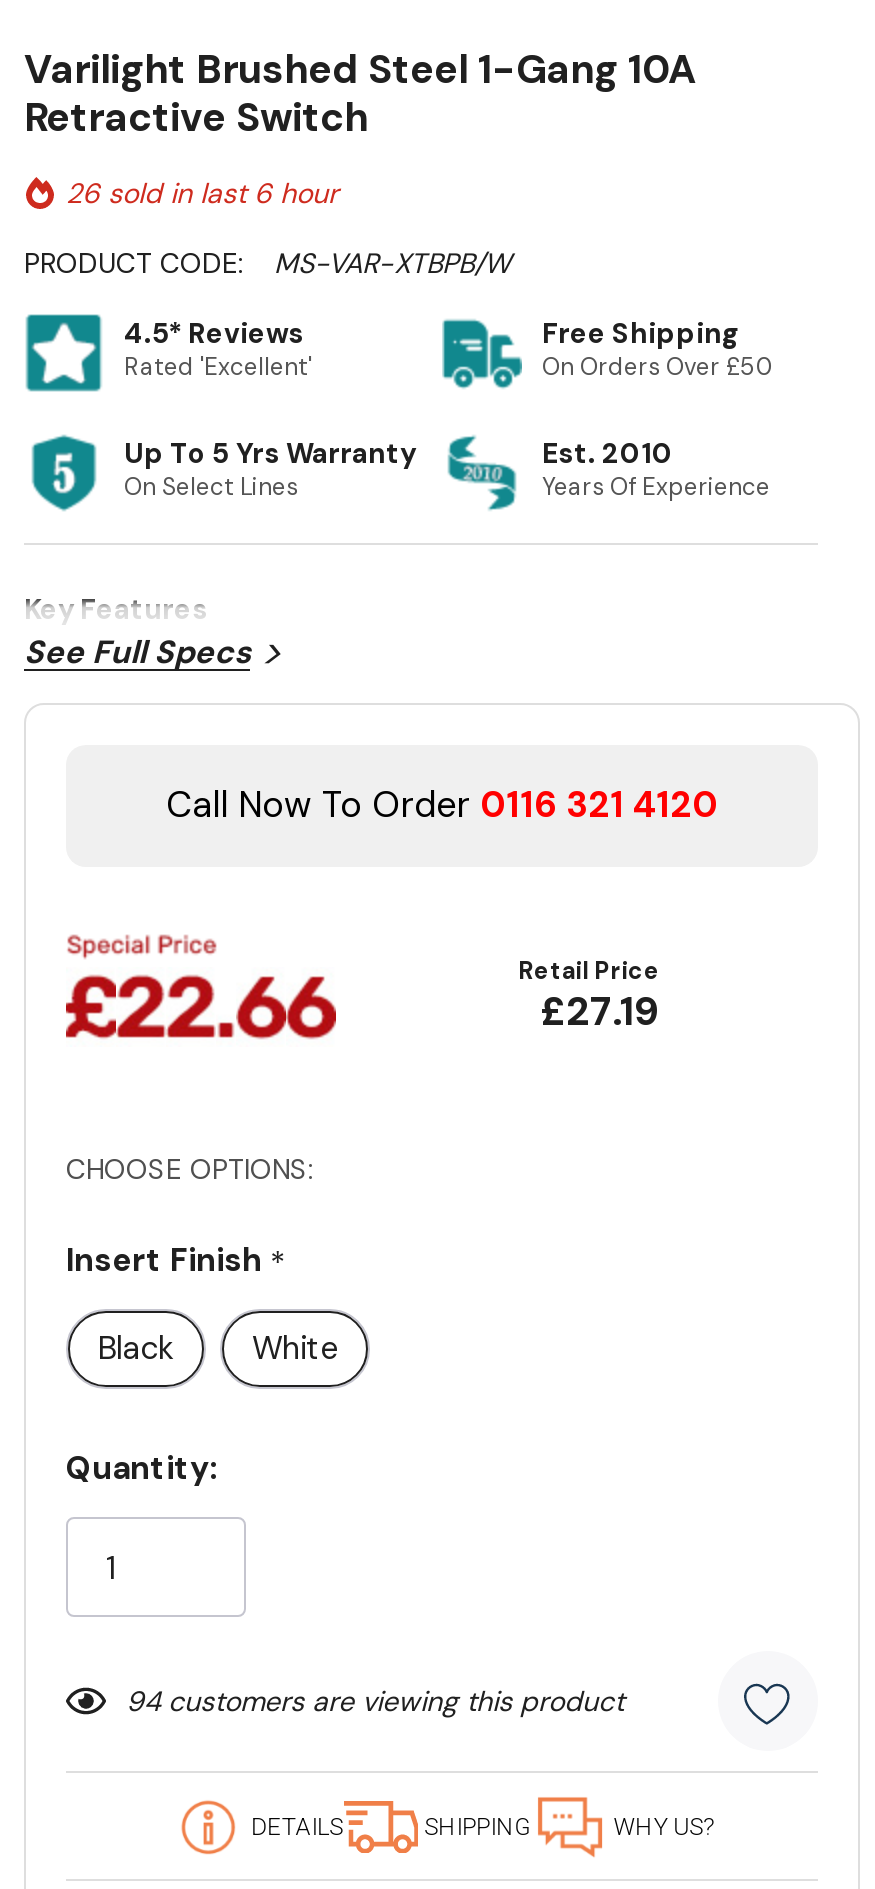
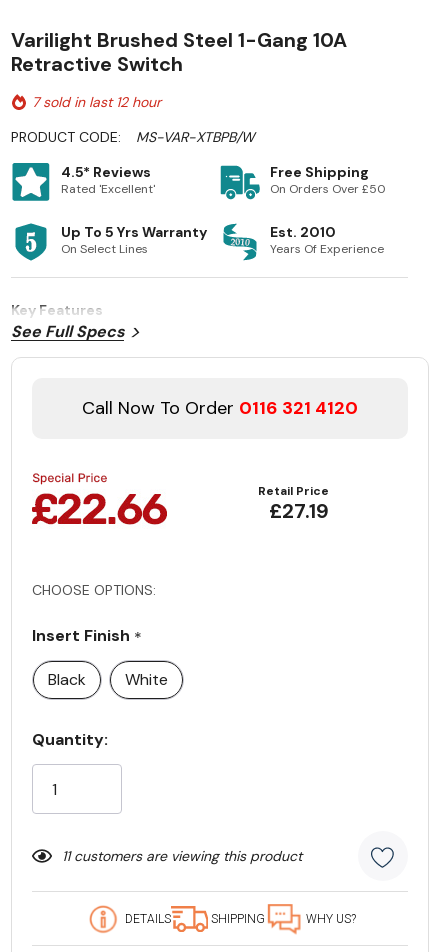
- 26 sold in last 6 hour
+ 7 sold in last 12 hour

- 94 customers are viewing this product
+ 11 customers are viewing this product
